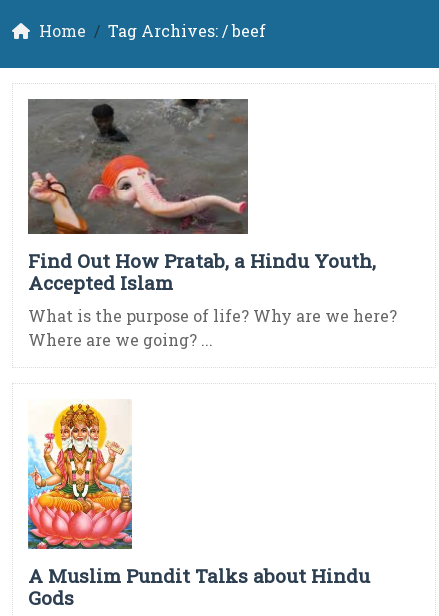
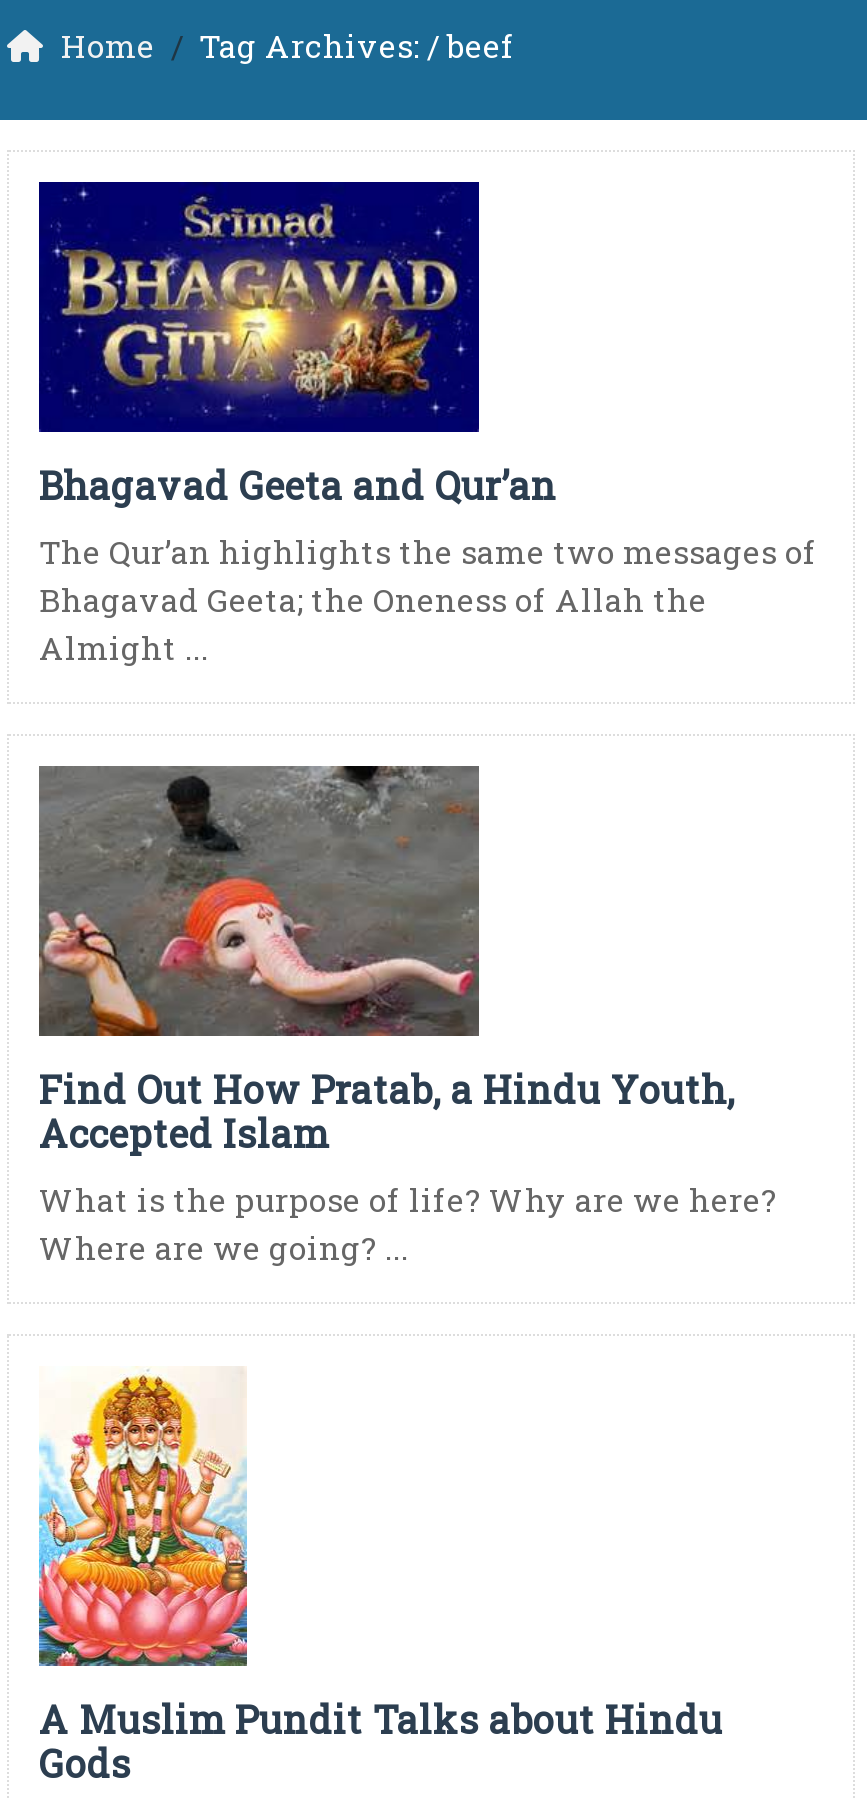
+ [image]
+ Bhagavad Geeta and Qur’an
+ The Qur’an highlights the same two messages of
+ Bhagavad Geeta; the Oneness of Allah the
+ Almight ...
